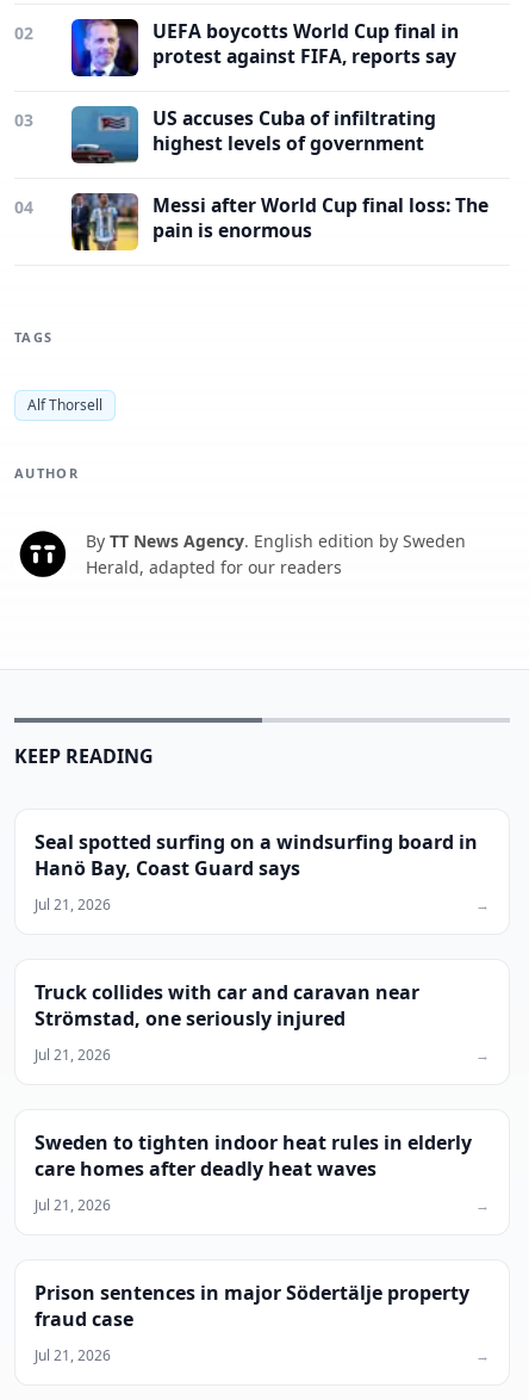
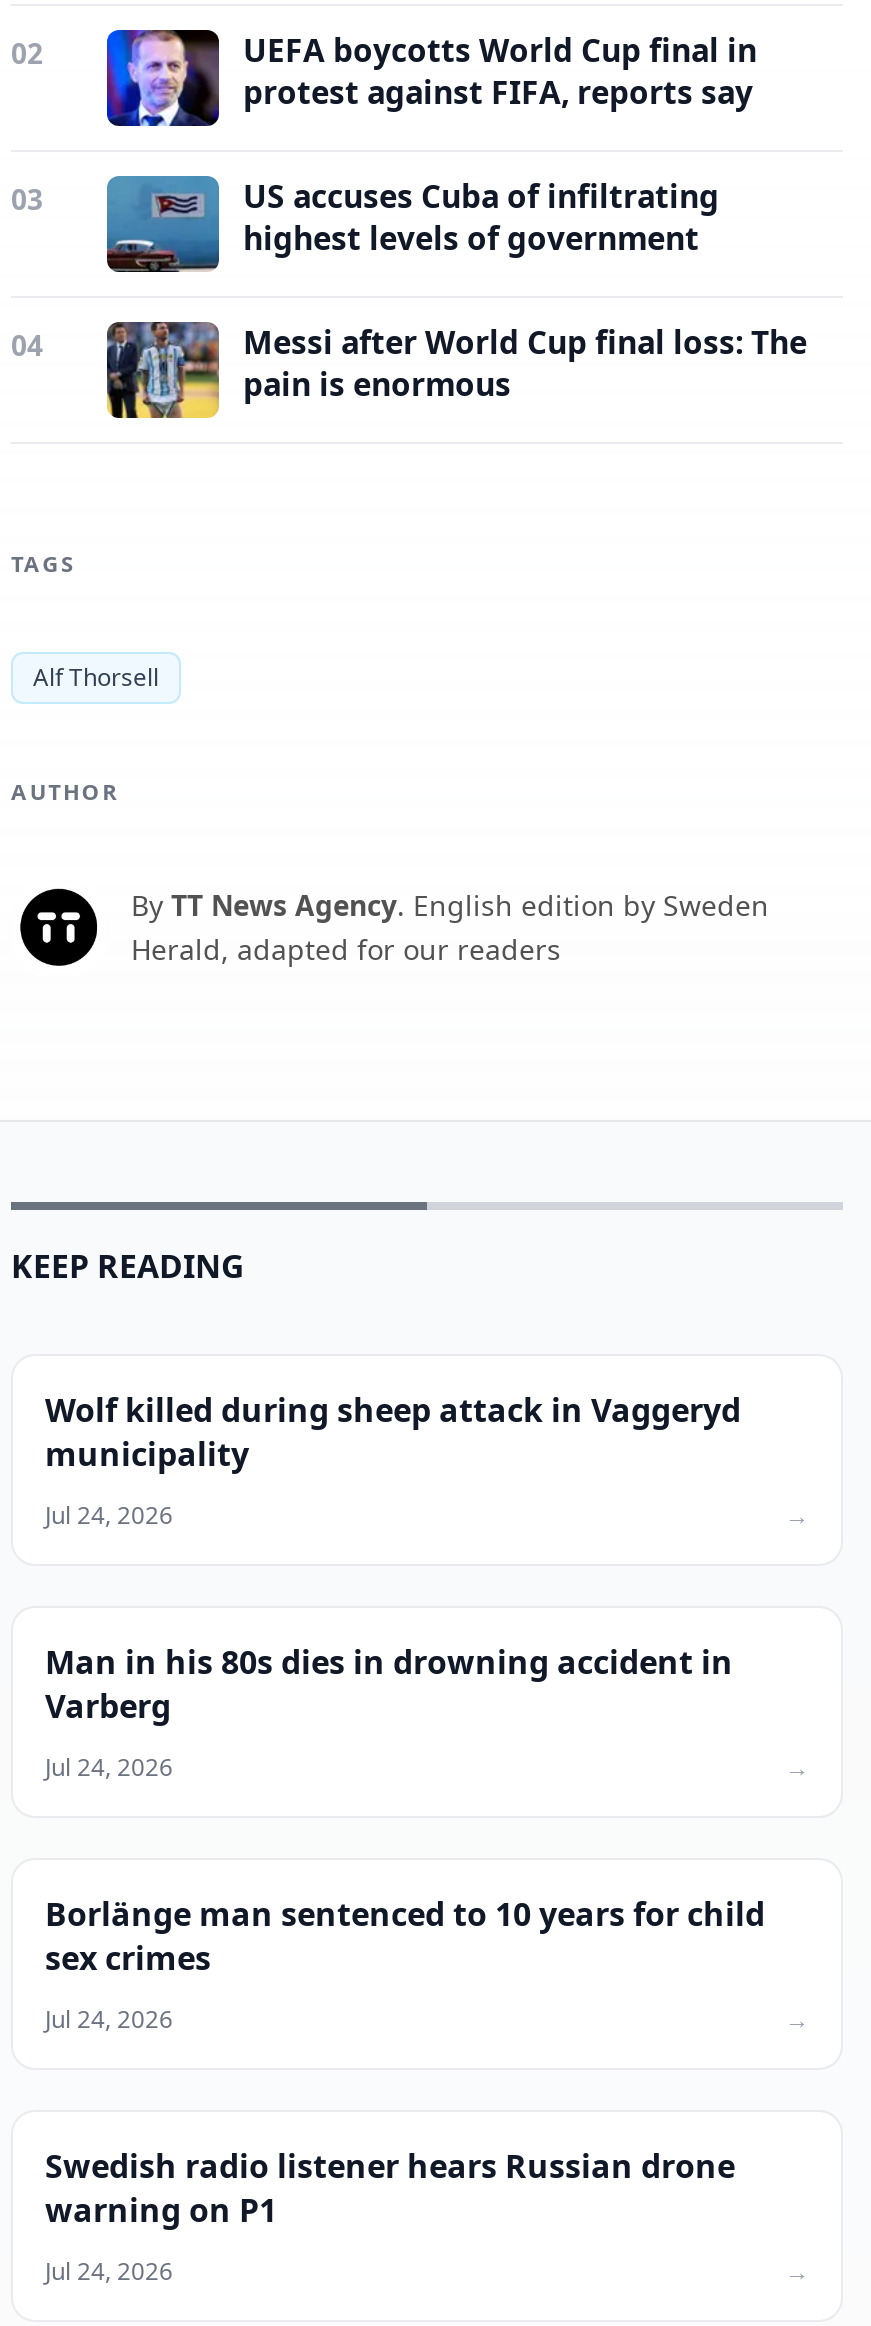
- Seal spotted surfing on a windsurfing board in
- Hanö Bay, Coast Guard says
+ Wolf killed during sheep attack in Vaggeryd
+ municipality

- Jul 21, 2026
+ Jul 24, 2026

- Truck collides with car and caravan near
- Strömstad, one seriously injured
+ Man in his 80s dies in drowning accident in
+ Varberg

- Jul 21, 2026
+ Jul 24, 2026

- Sweden to tighten indoor heat rules in elderly
- care homes after deadly heat waves
+ Borlänge man sentenced to 10 years for child
+ sex crimes

- Jul 21, 2026
+ Jul 24, 2026

- Prison sentences in major Södertälje property
- fraud case
+ Swedish radio listener hears Russian drone
+ warning on P1

- Jul 21, 2026
+ Jul 24, 2026
